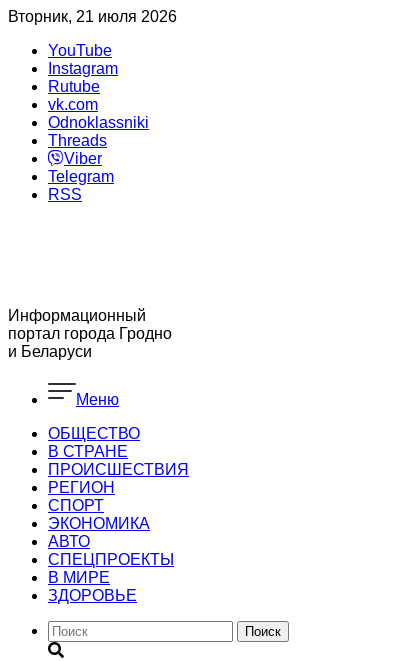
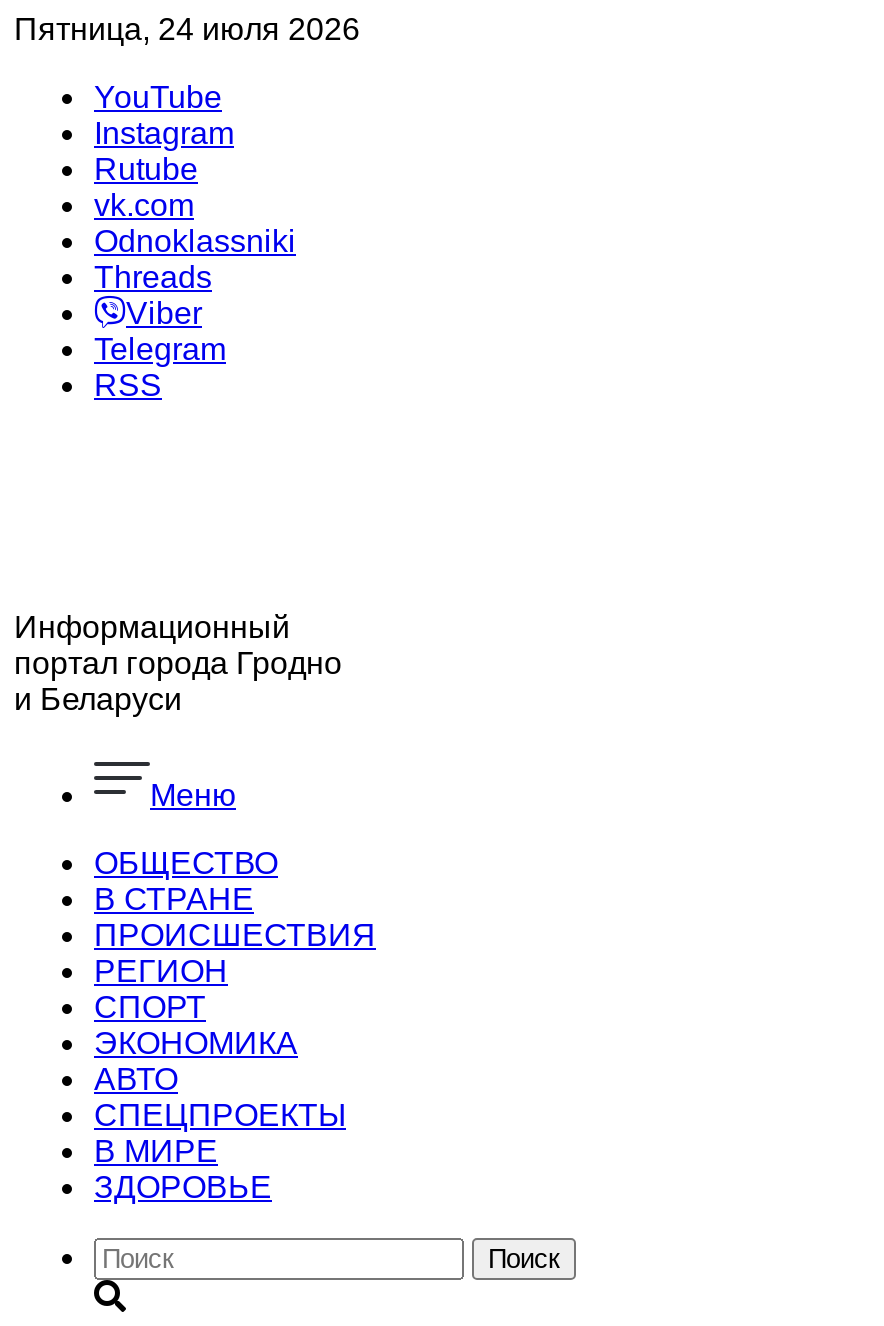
- Вторник, 21 июля 2026
+ Пятница, 24 июля 2026
